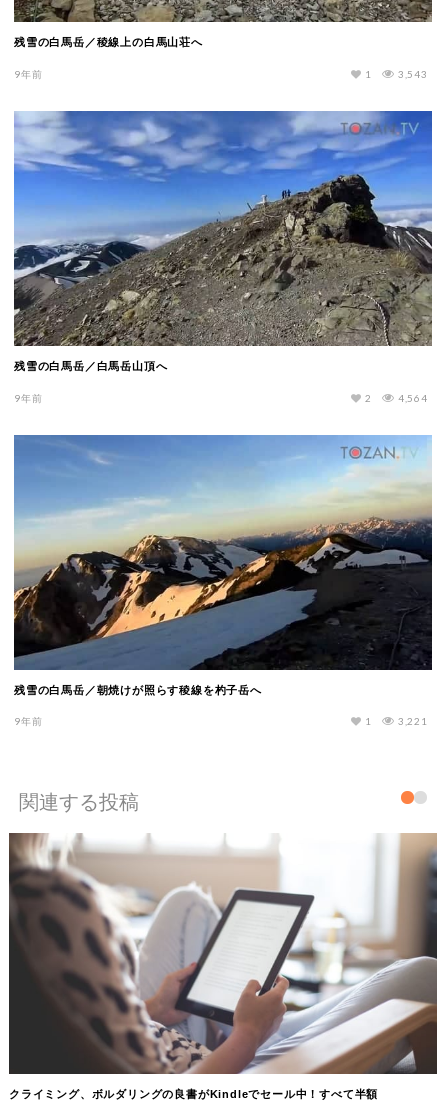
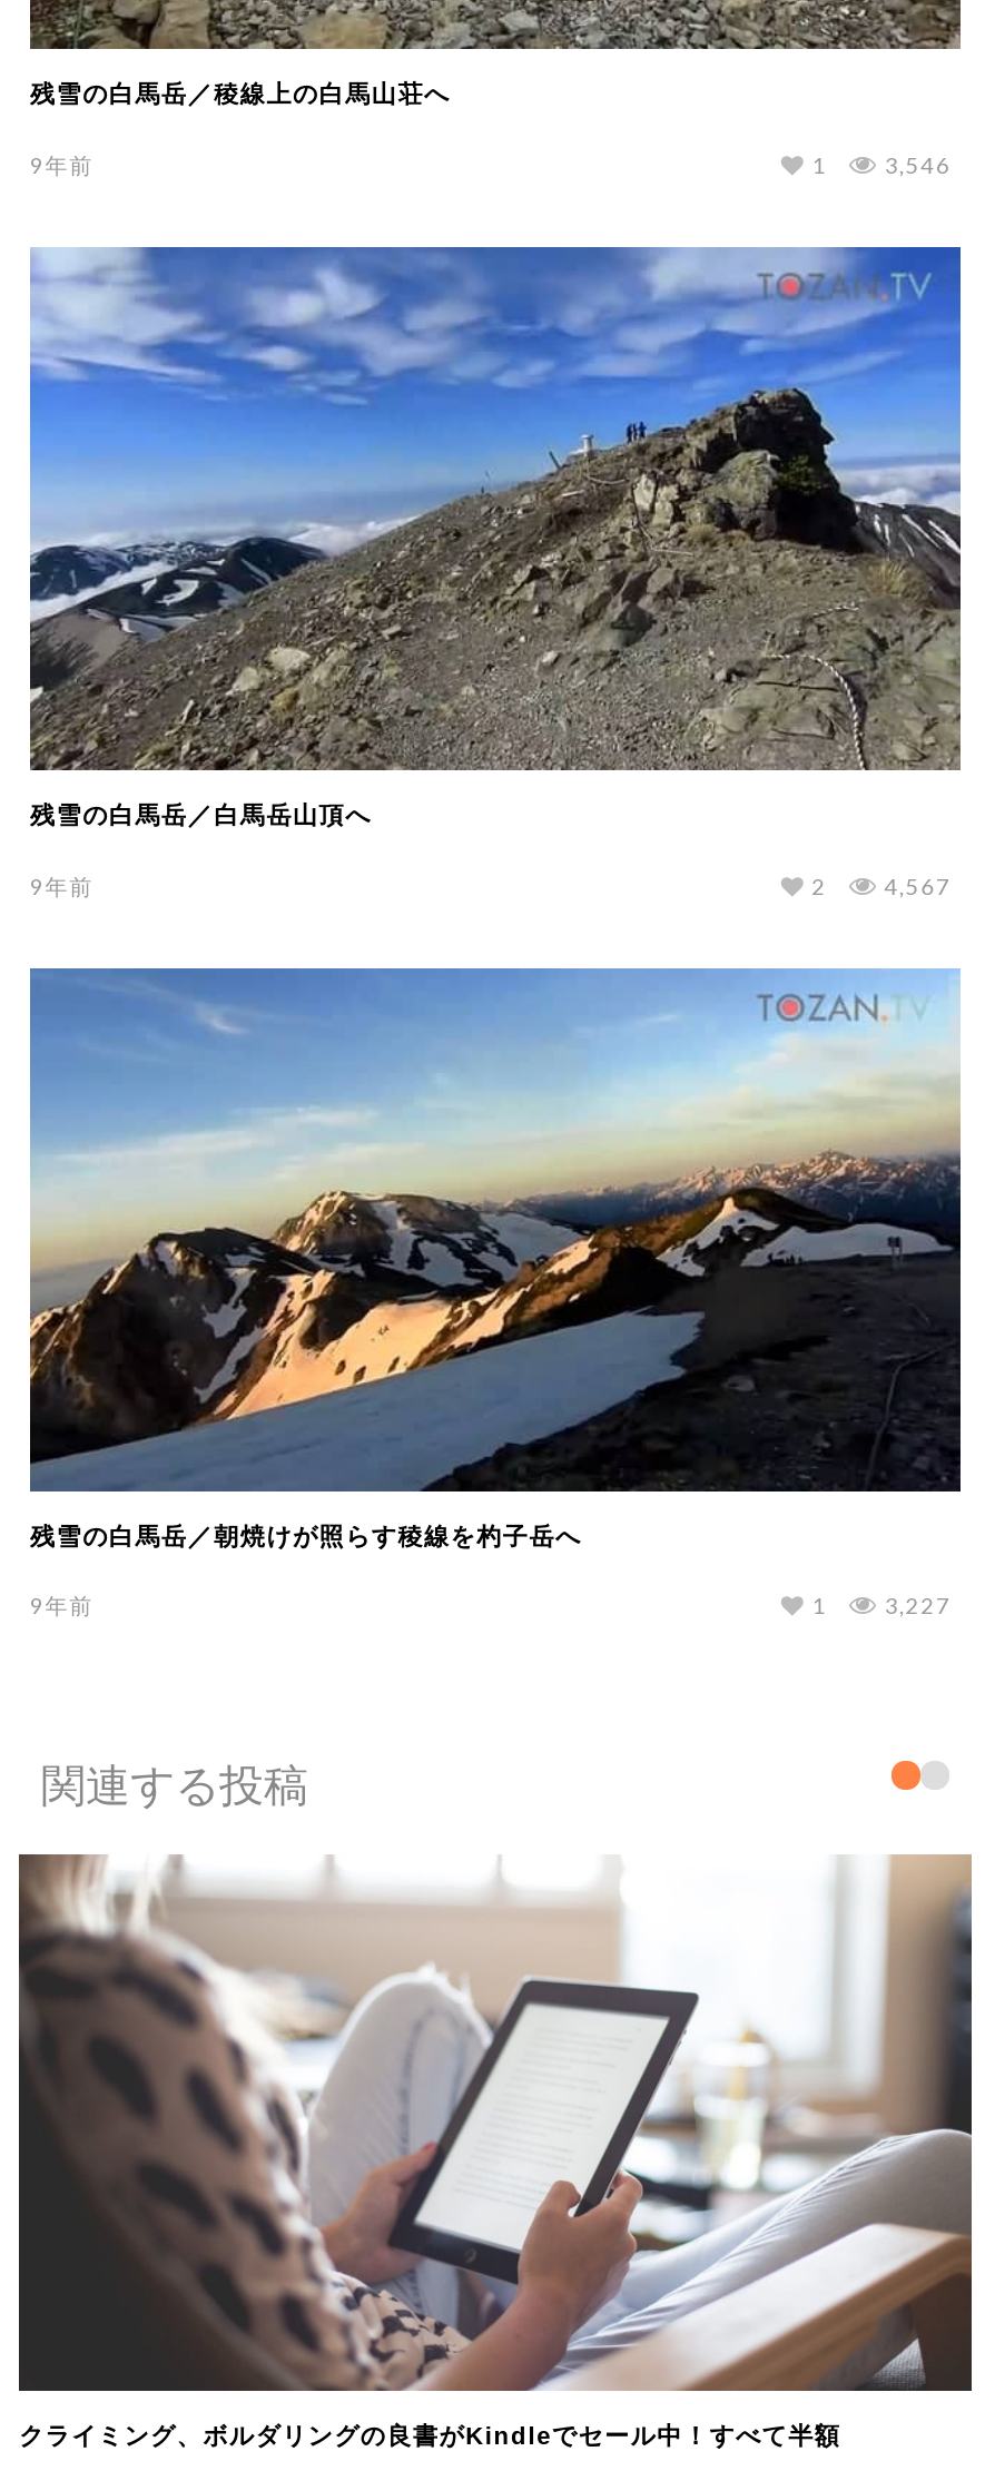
- 3,543
+ 3,546

- 4,564
+ 4,567

- 3,221
+ 3,227
